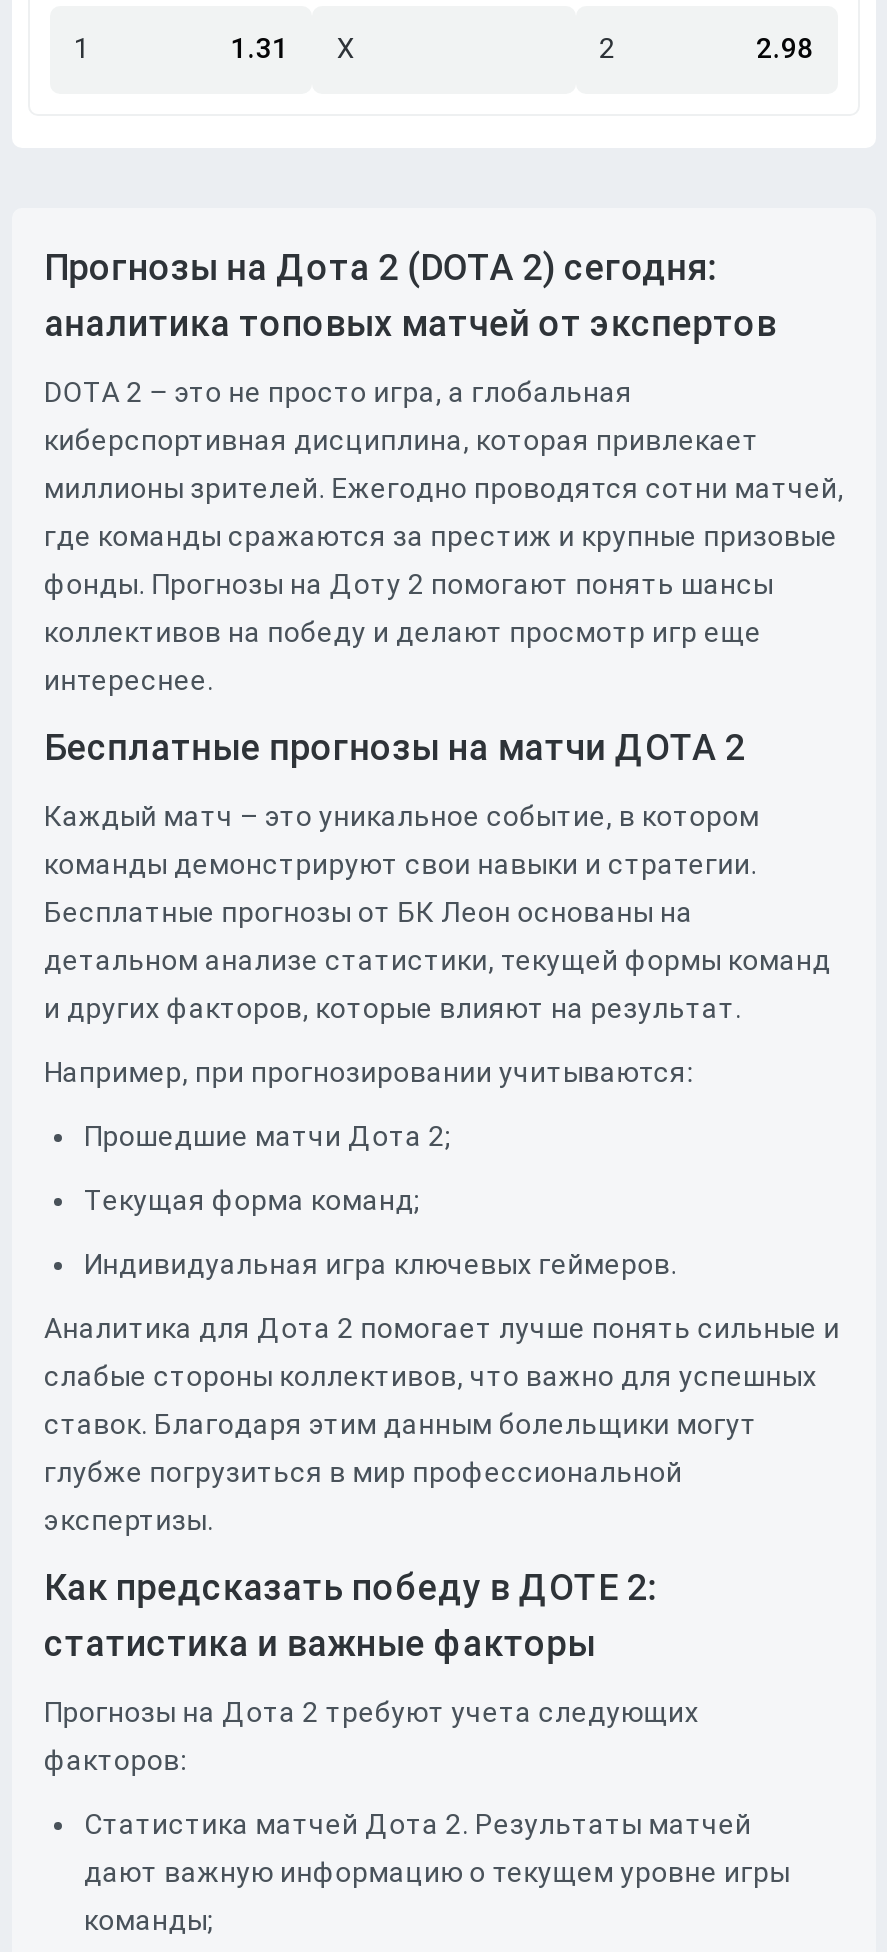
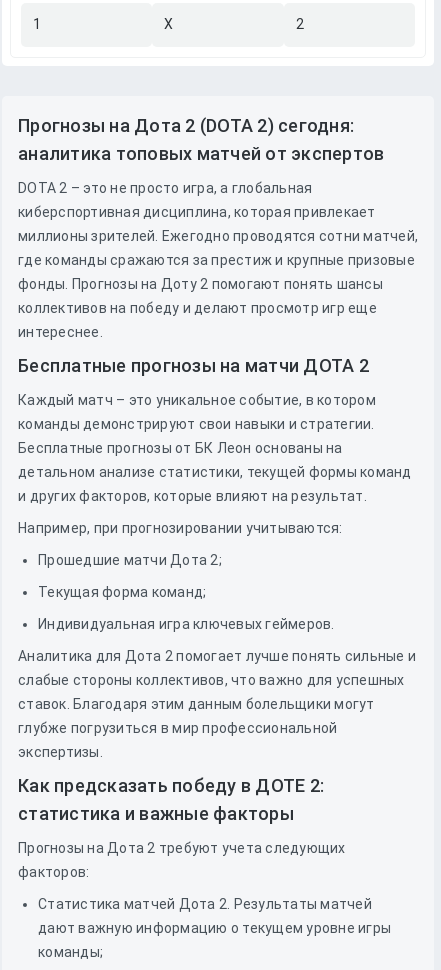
- 1.31

- 2.98
